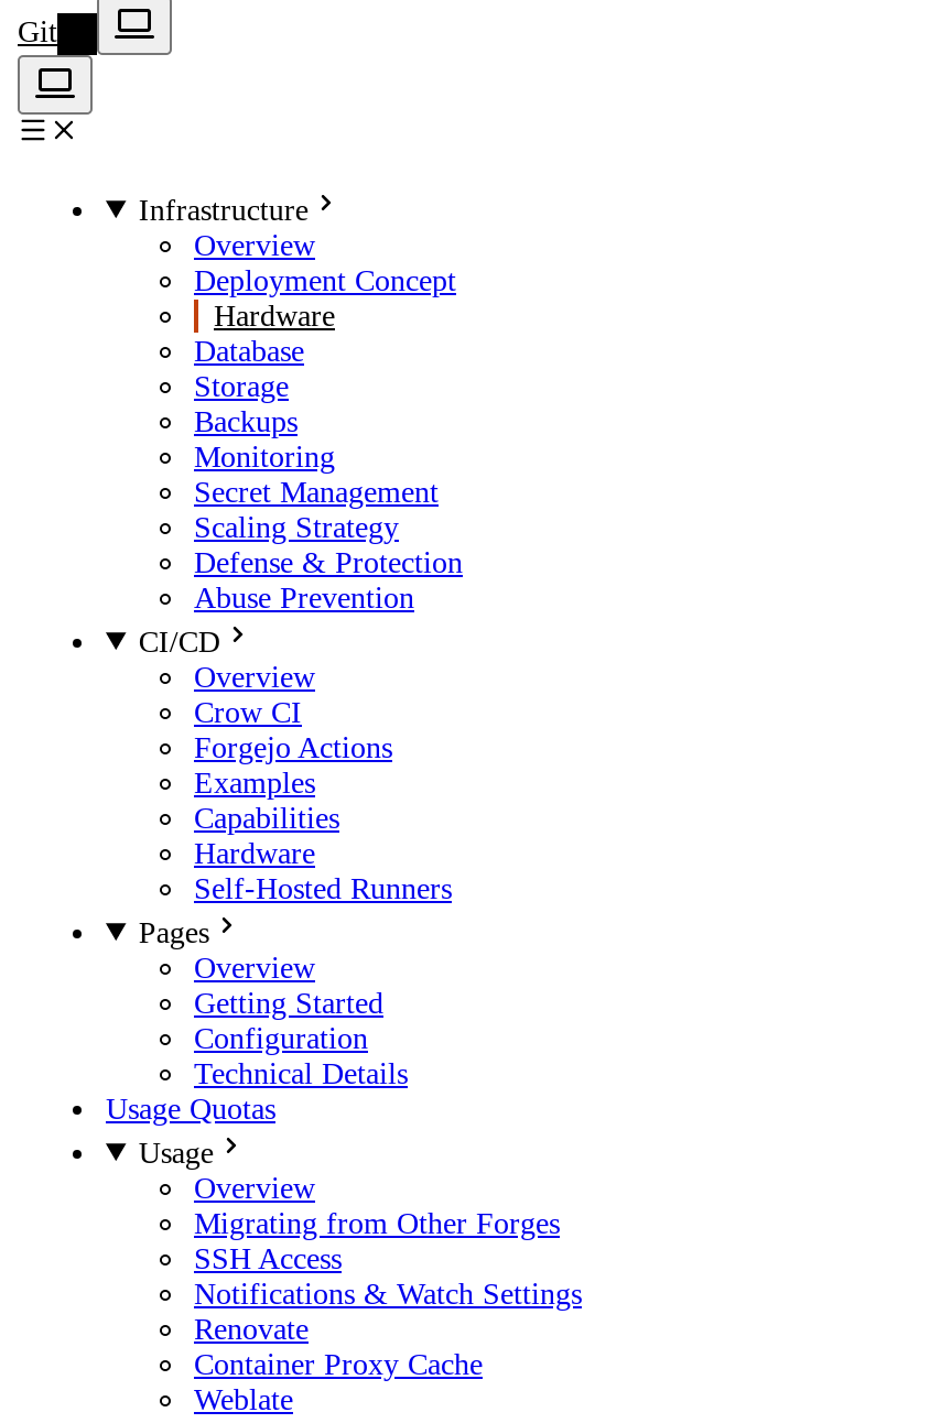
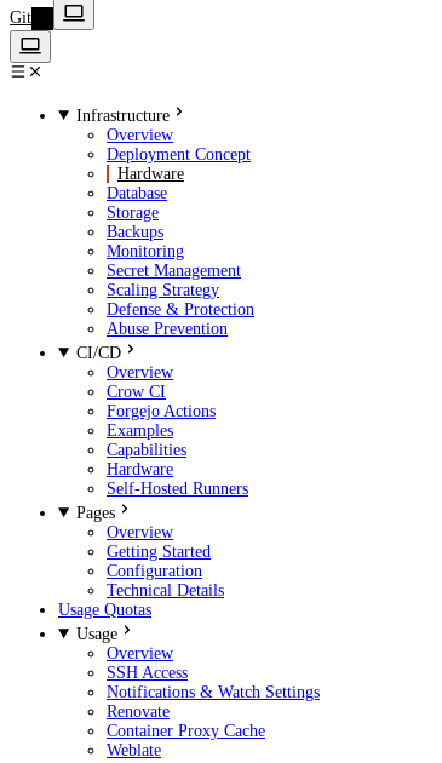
- Migrating from Other Forges
